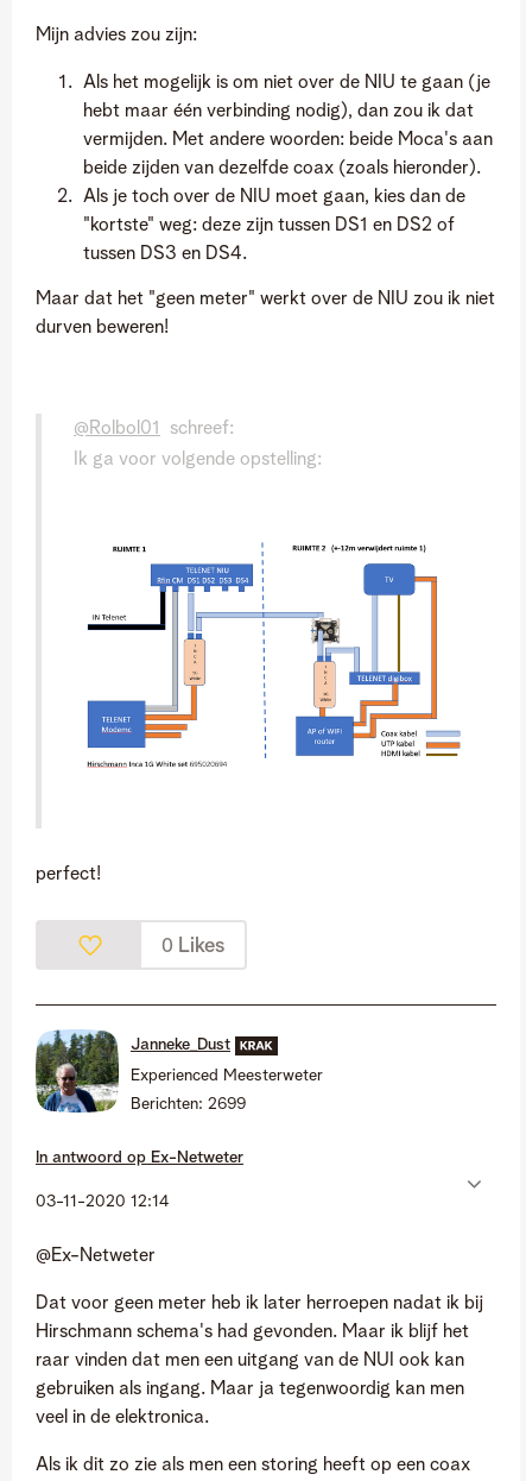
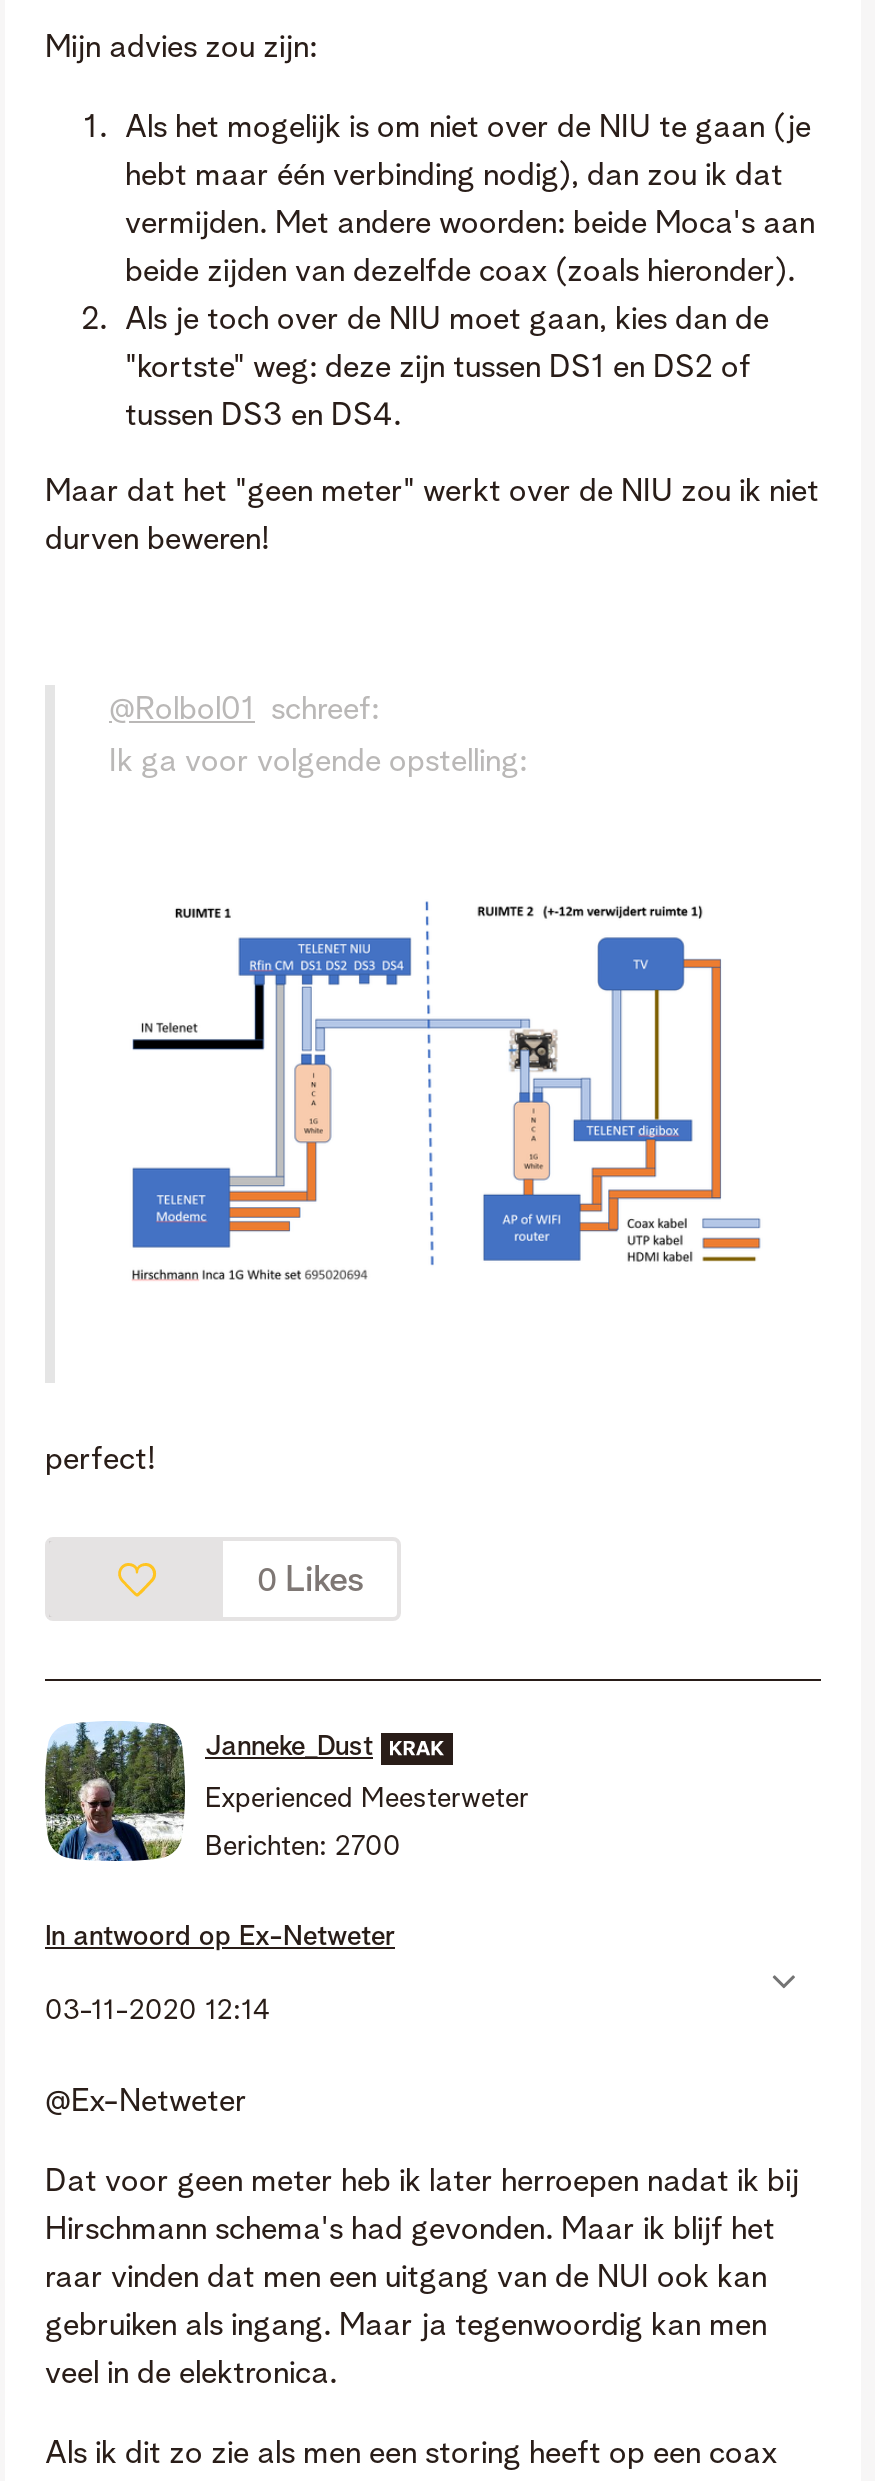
- Berichten: 2699
+ Berichten: 2700
